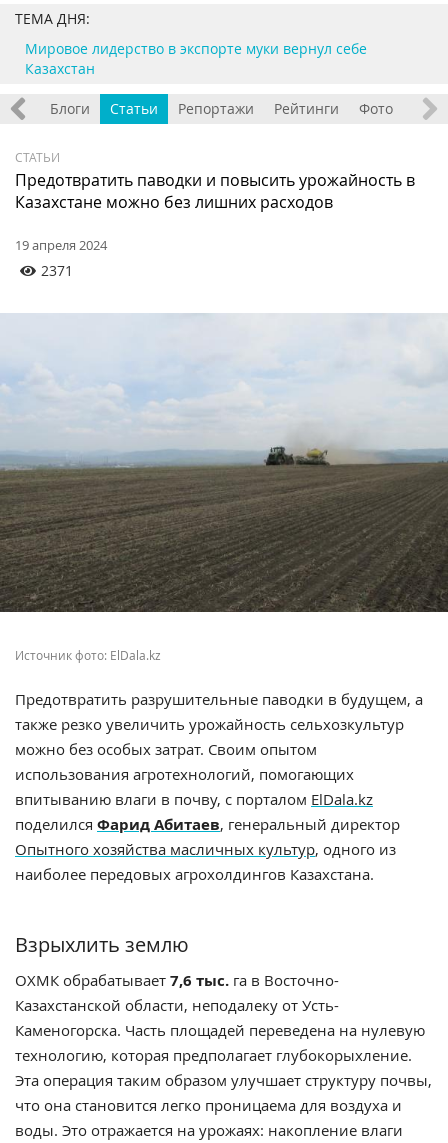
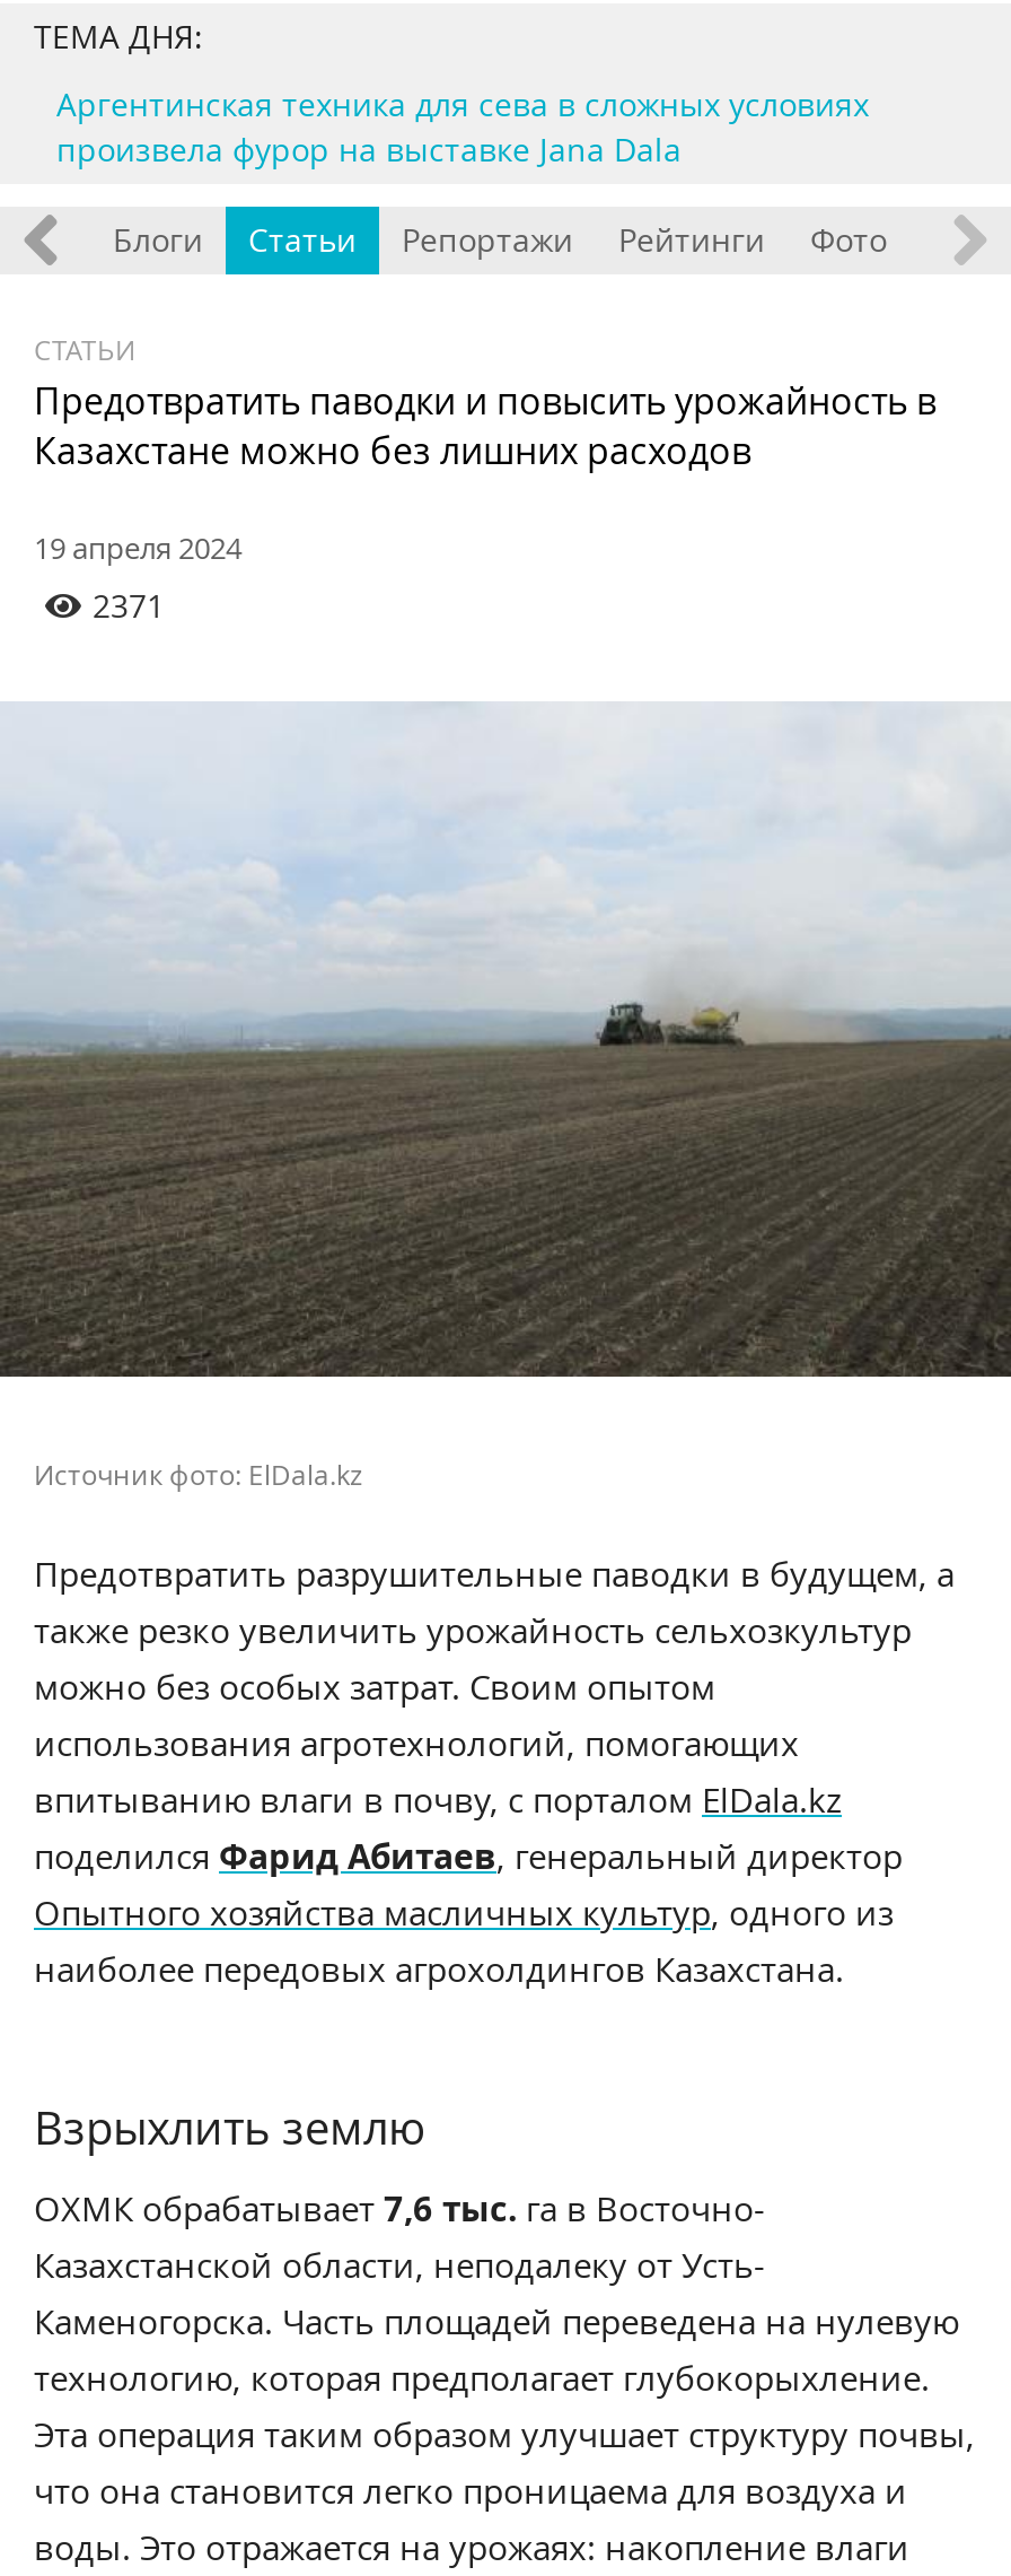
- Мировое лидерство в экспорте муки вернул себе
- Казахстан
+ Аргентинская техника для сева в сложных условиях
+ произвела фурор на выставке Jana Dala
